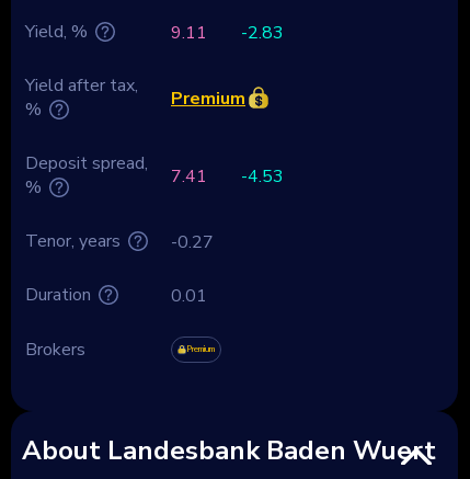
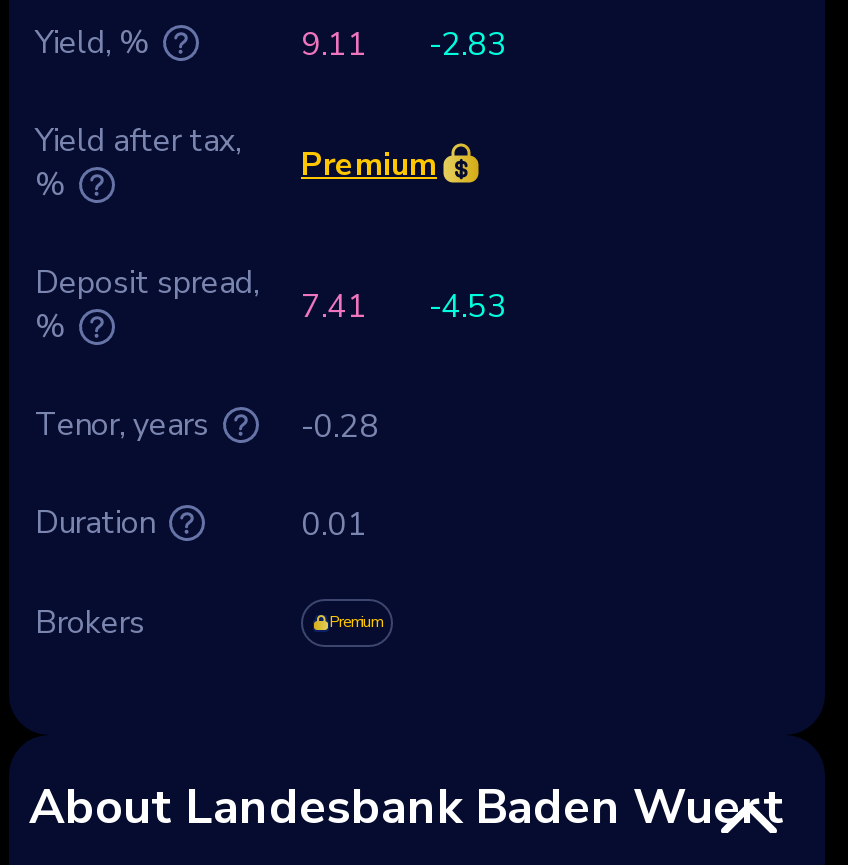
- -0.27
+ -0.28
